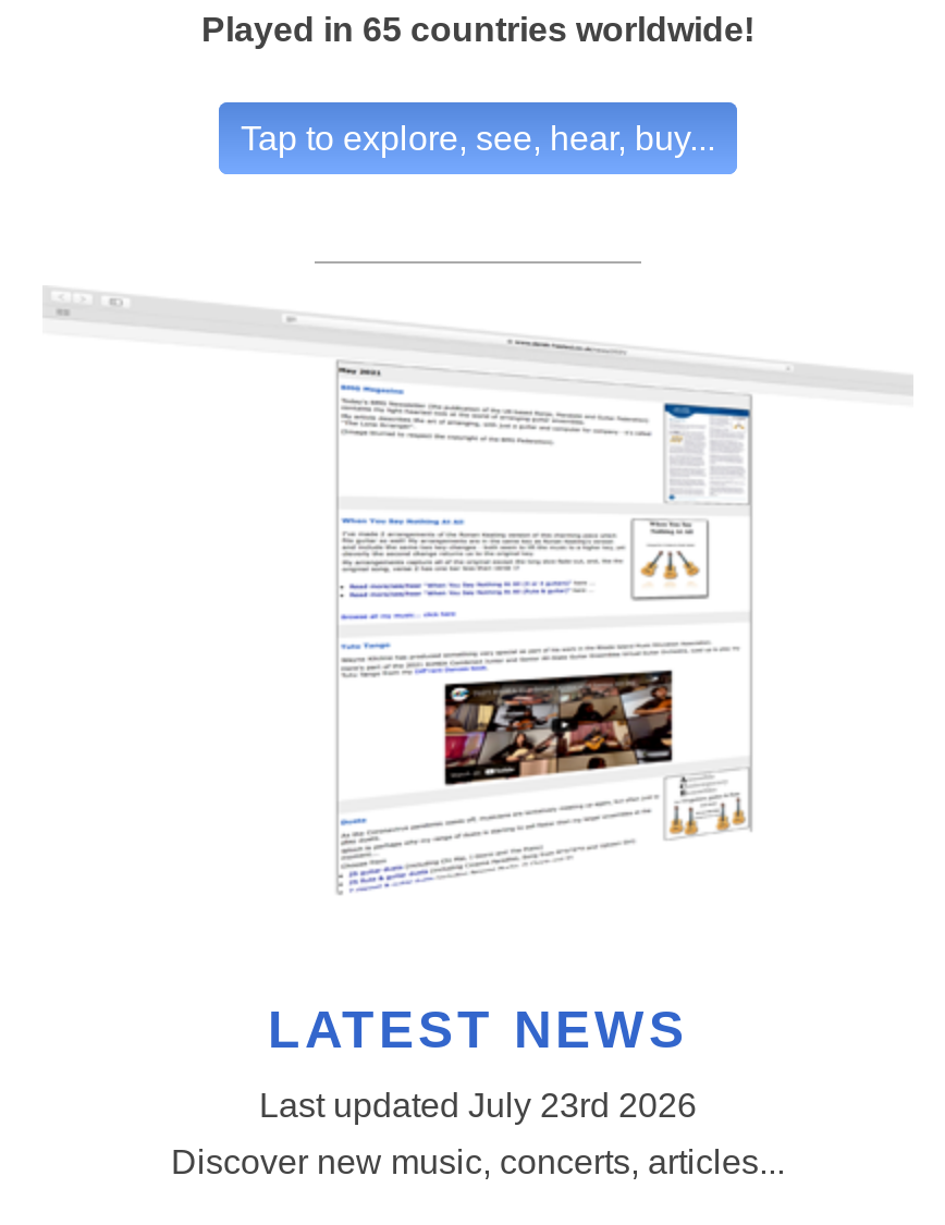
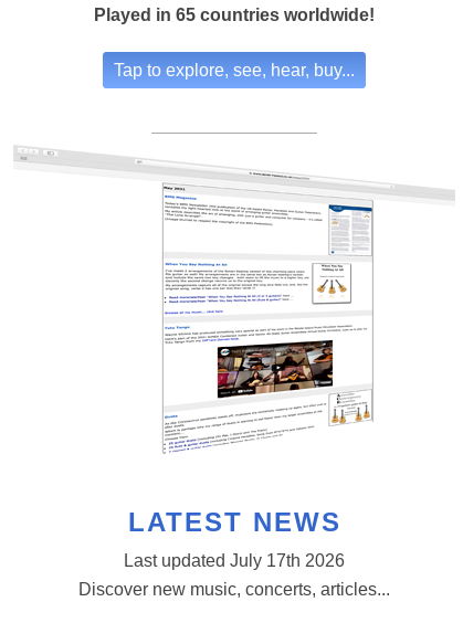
- Last updated July 23rd 2026
+ Last updated July 17th 2026
